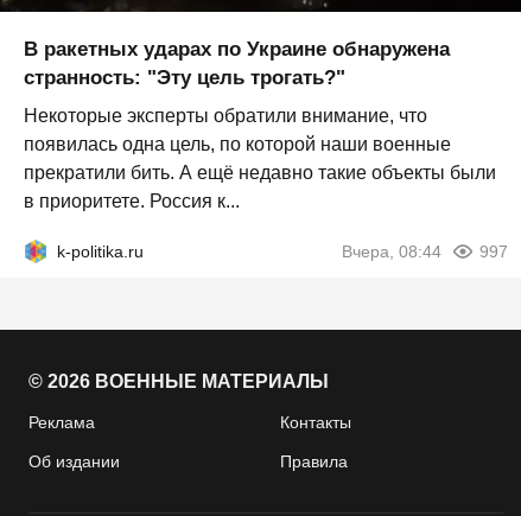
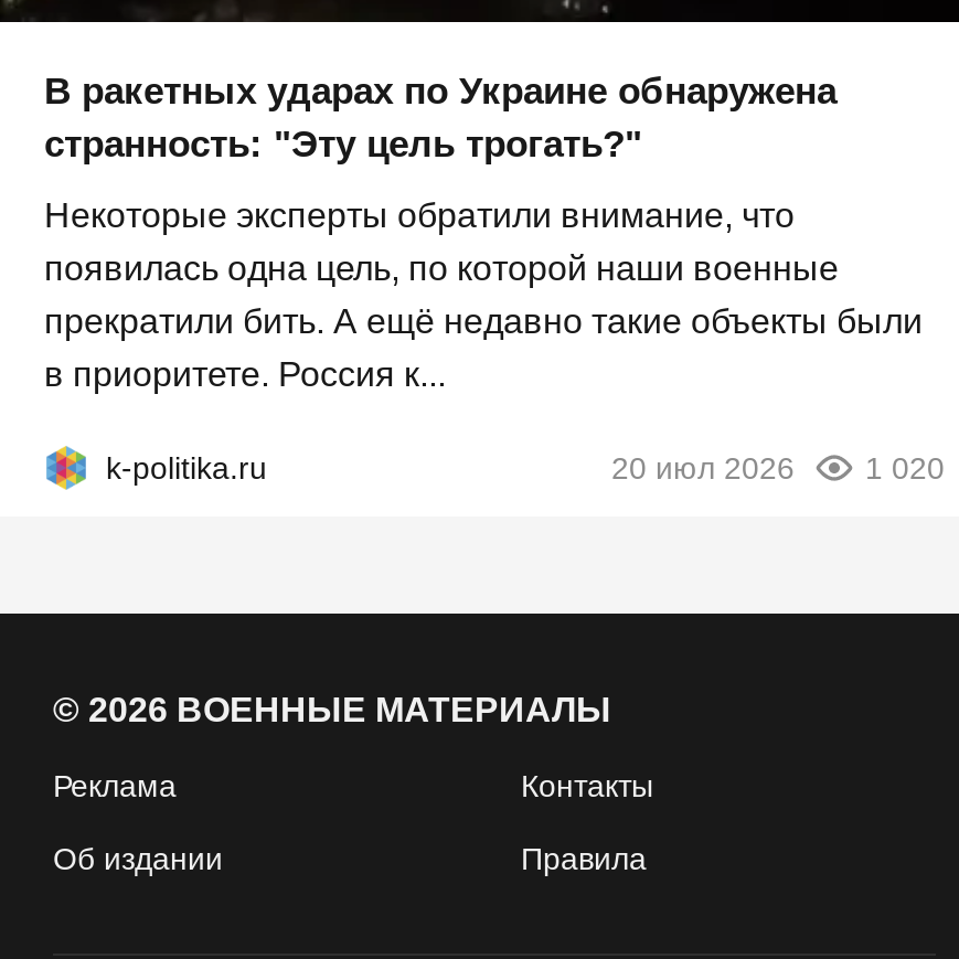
- Вчера, 08:44
- 997
+ 20 июл 2026
+ 1 020
